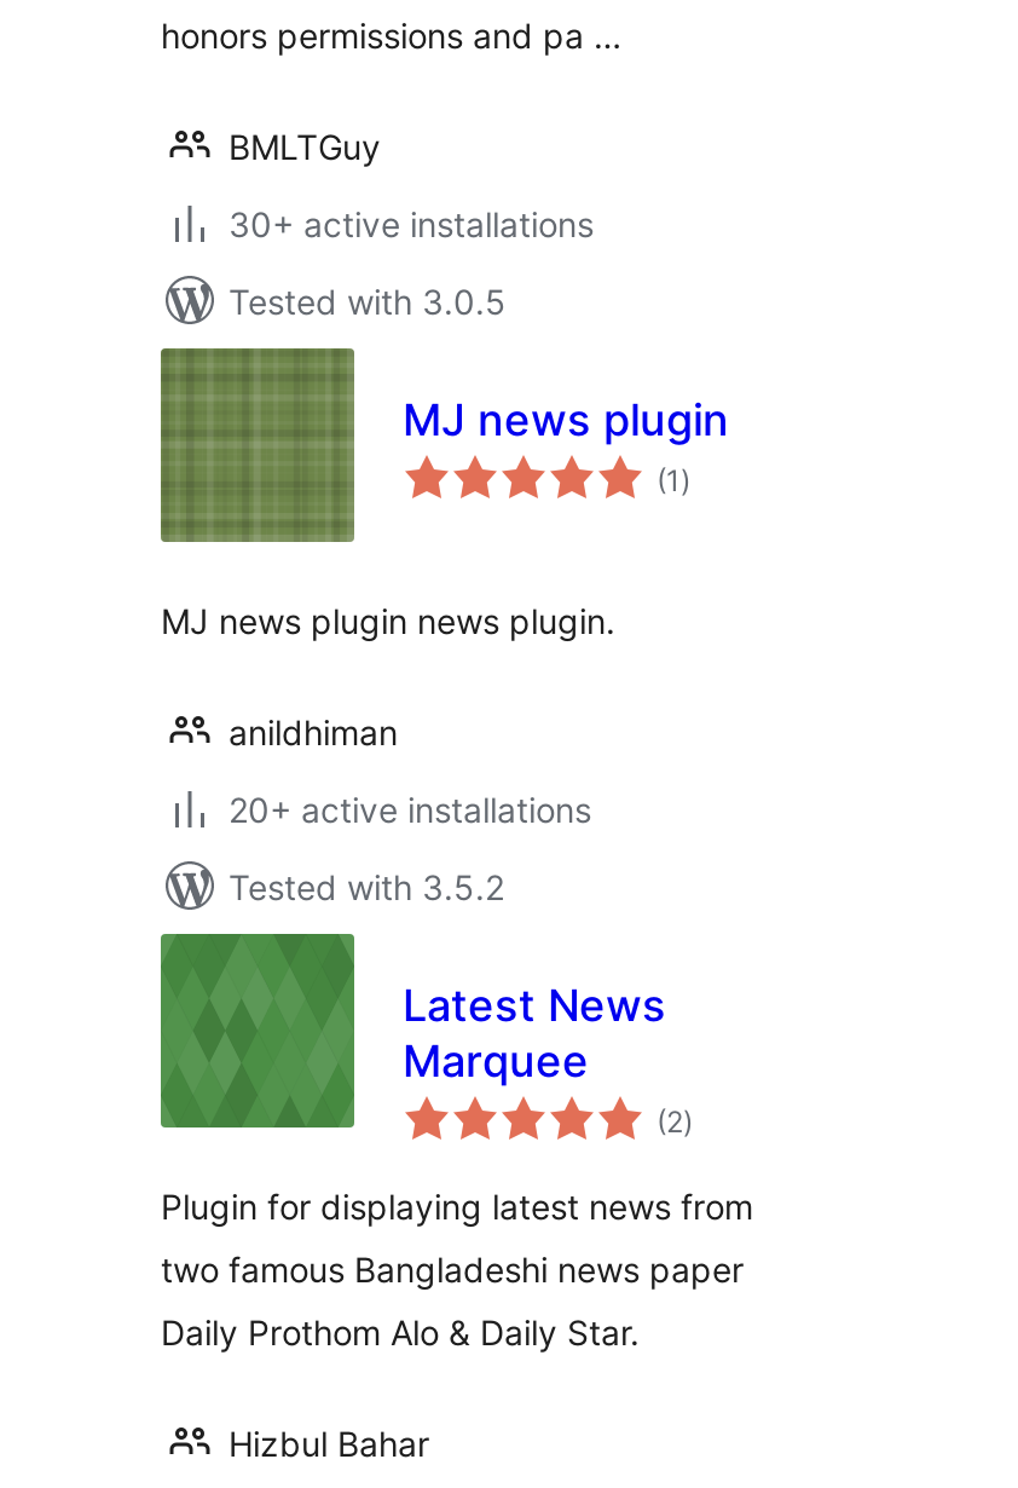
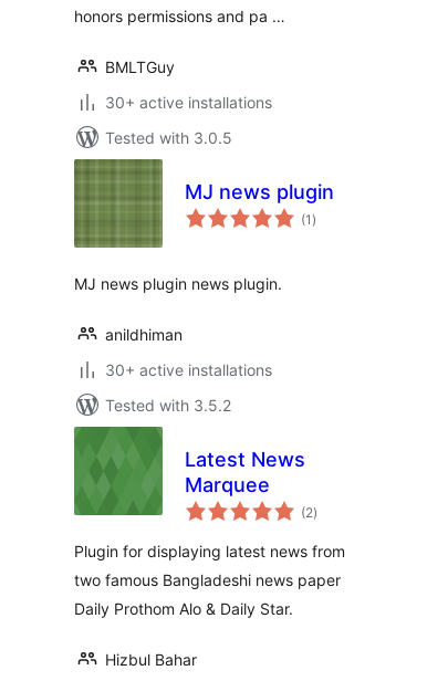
- 20+ active installations
+ 30+ active installations
